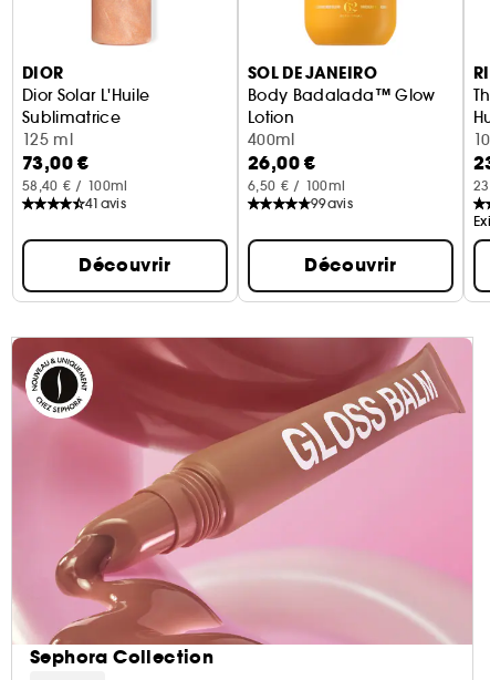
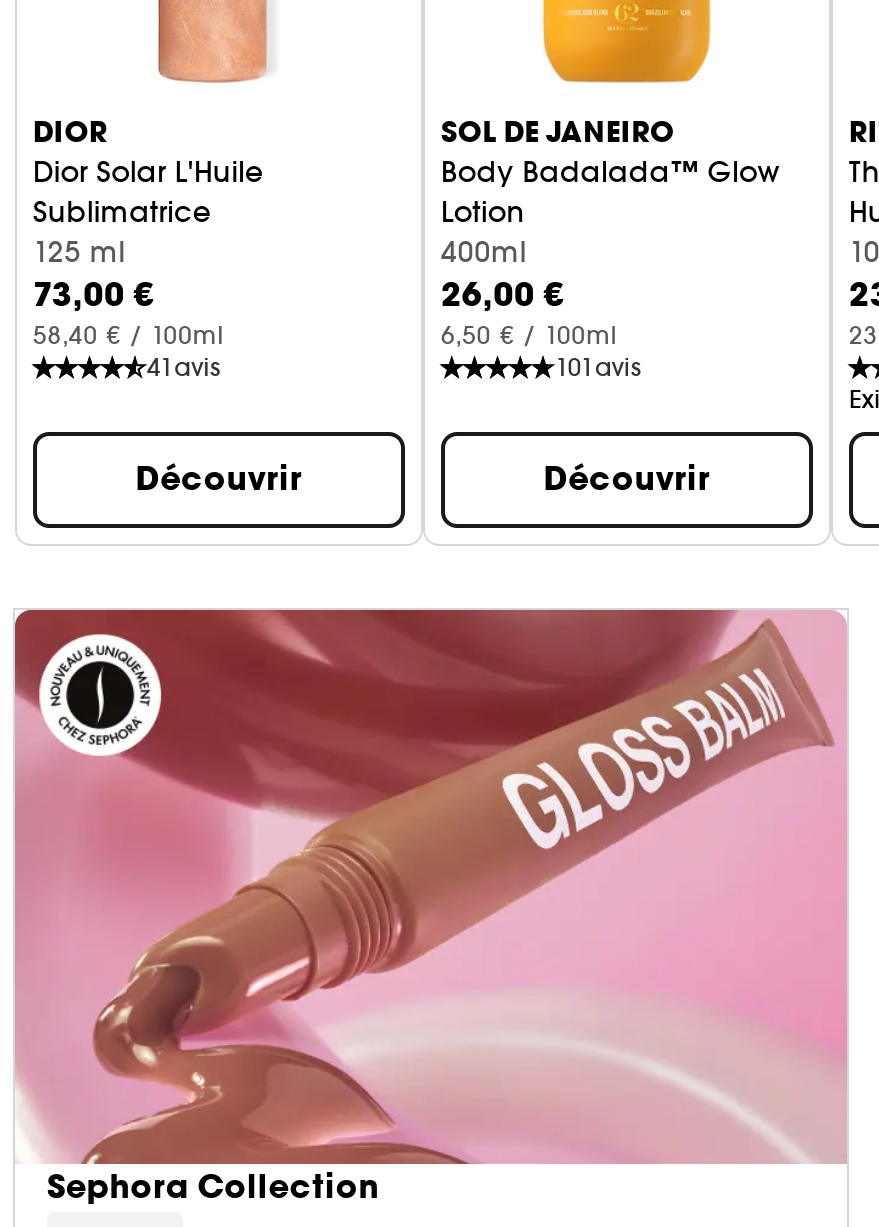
- 99 avis
+ 101 avis
